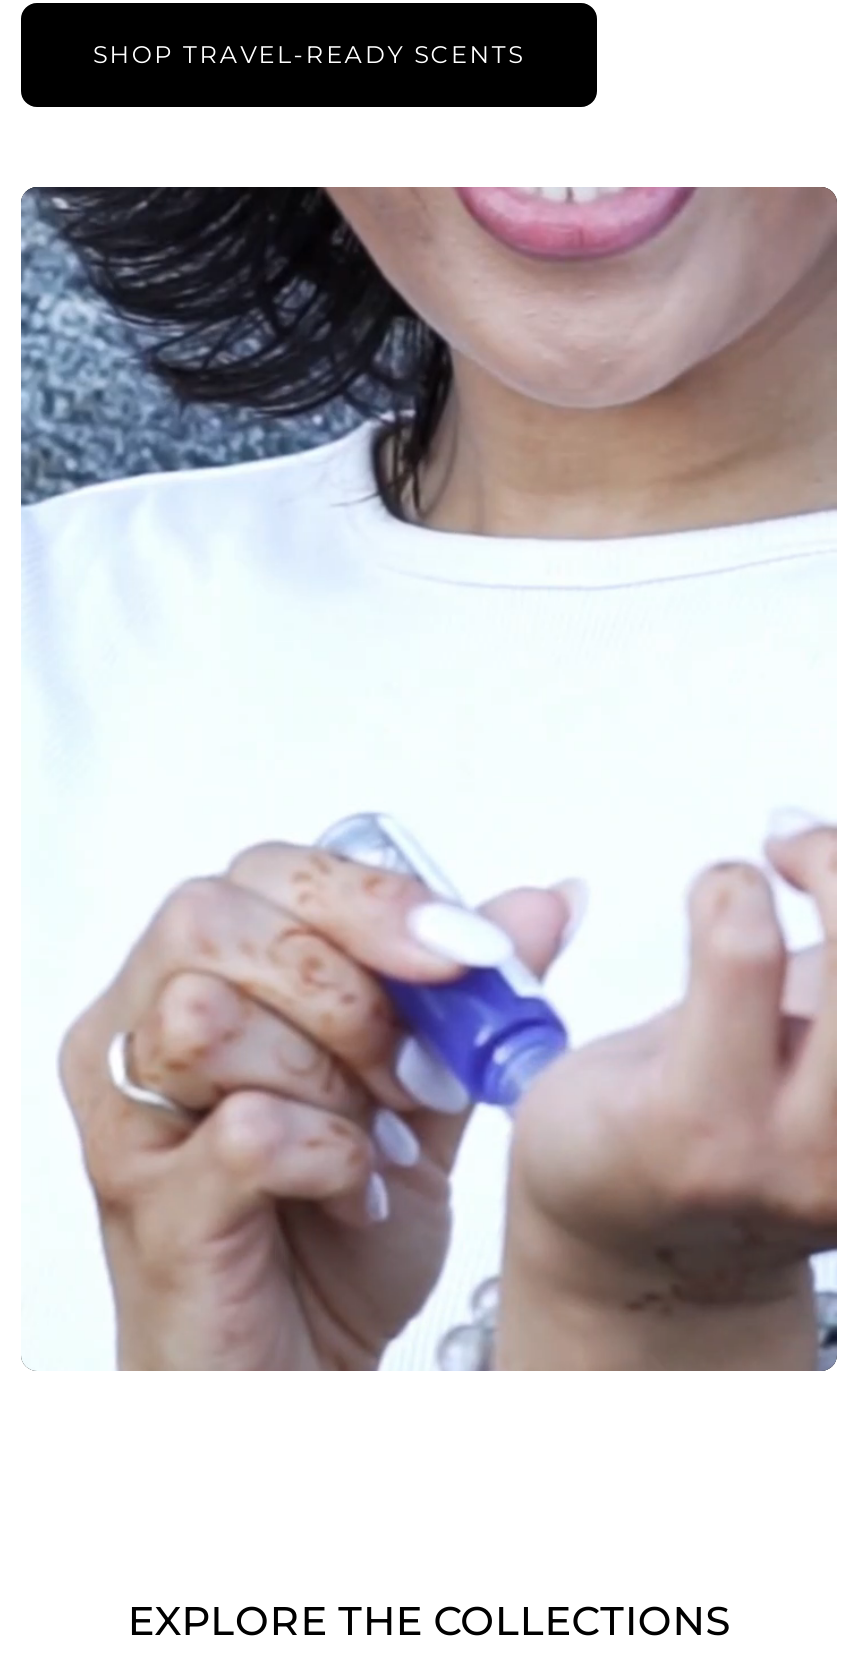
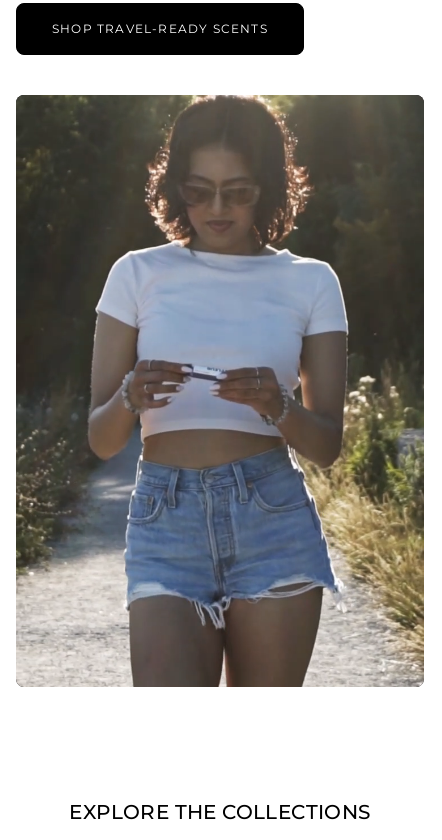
- [image]
+ [image]
